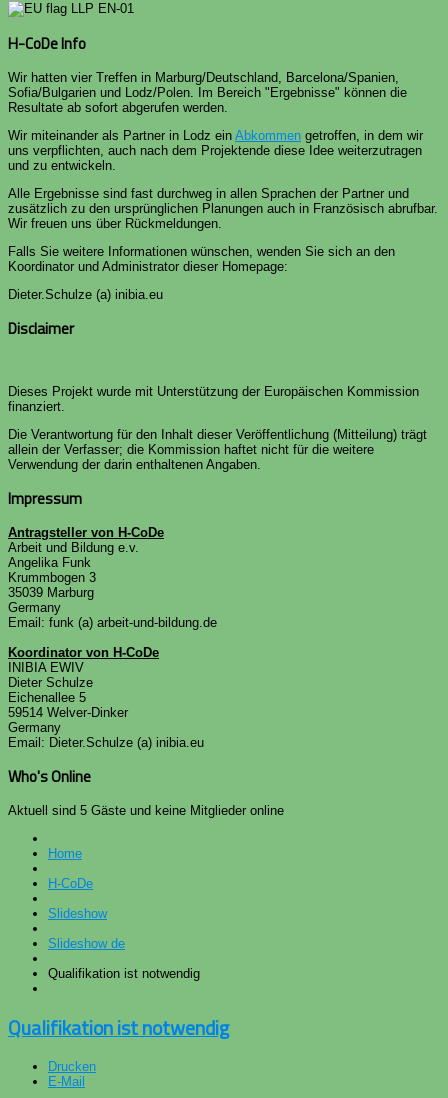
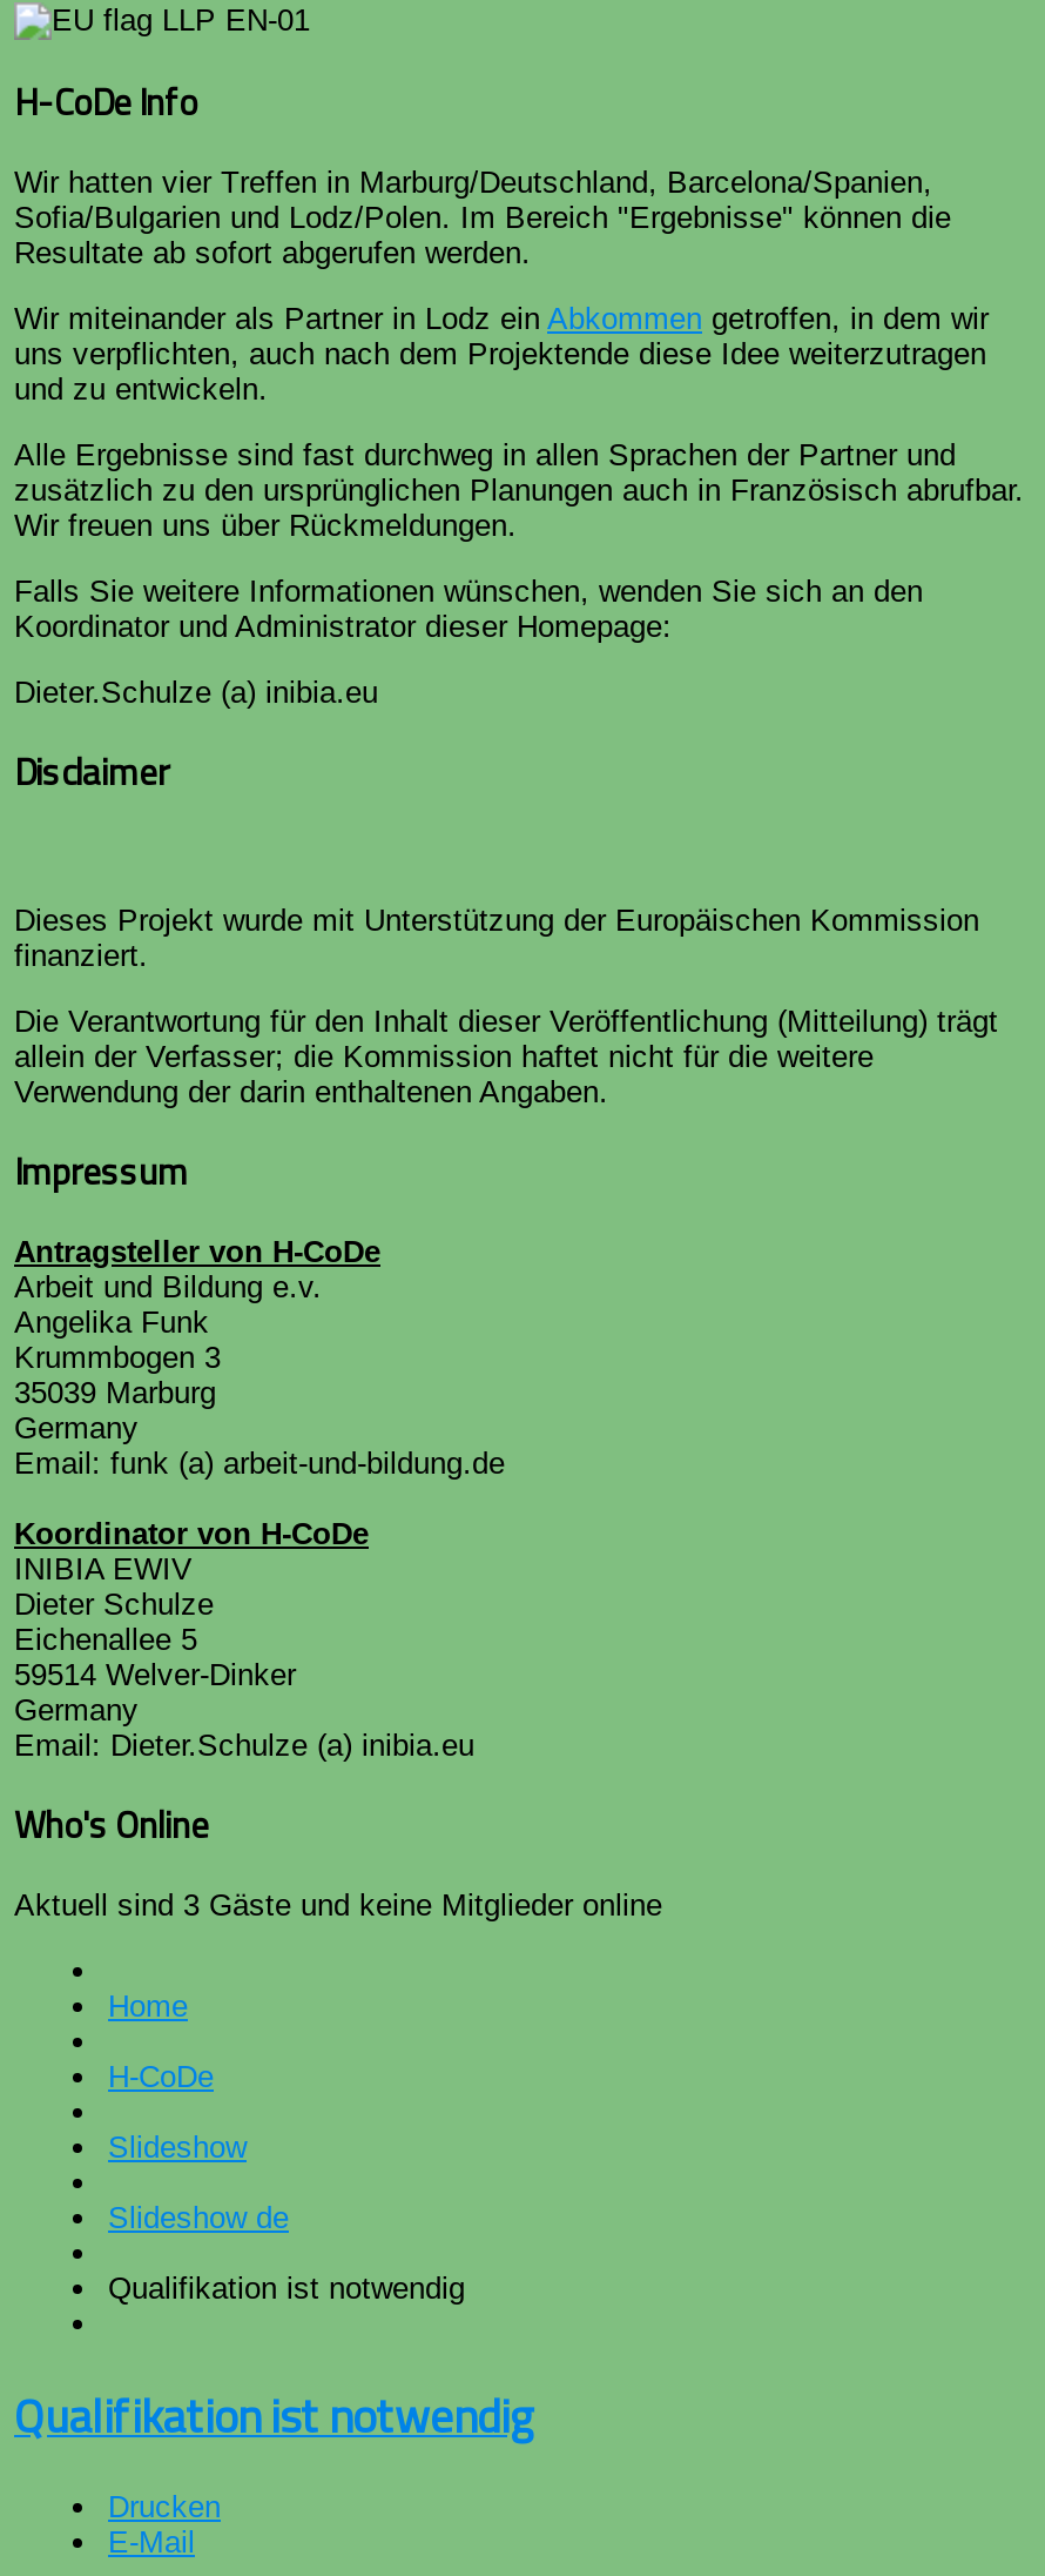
- Aktuell sind 5 Gäste und keine Mitglieder online
+ Aktuell sind 3 Gäste und keine Mitglieder online
